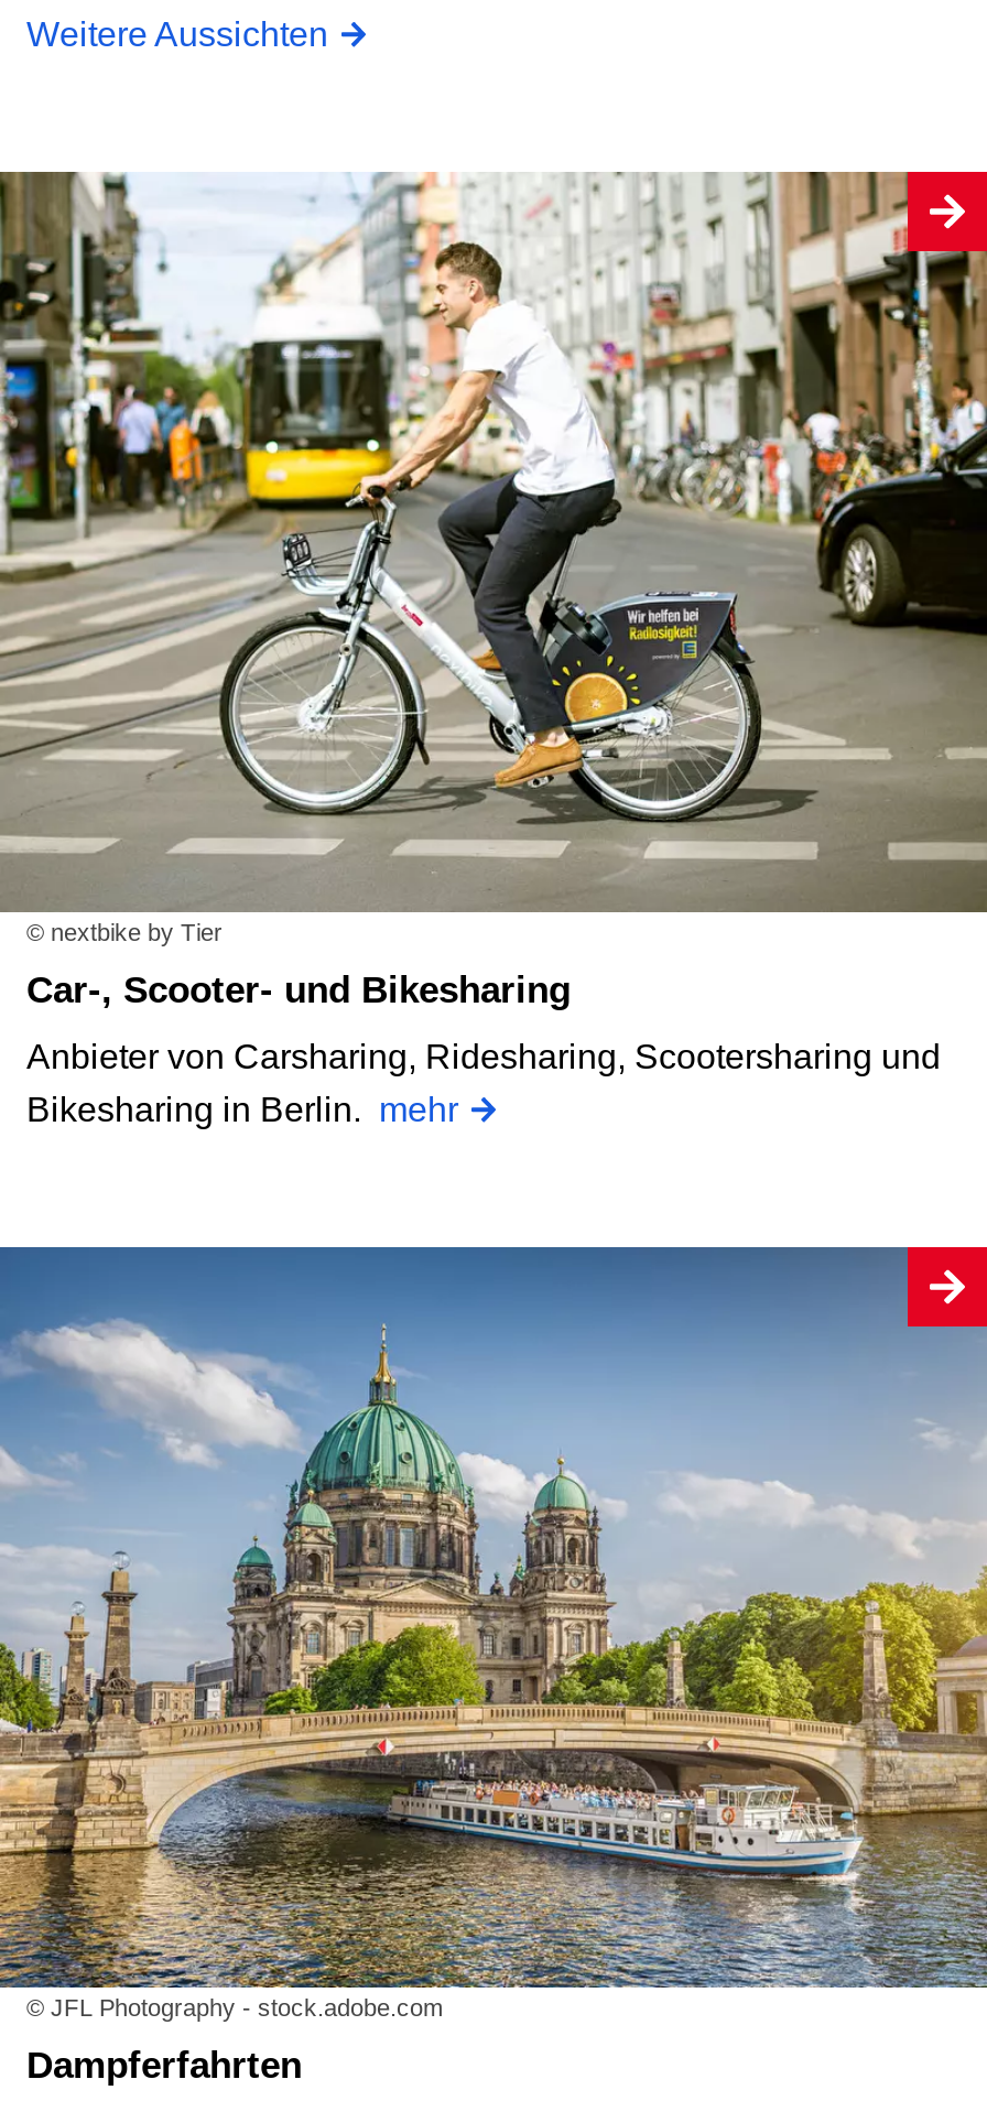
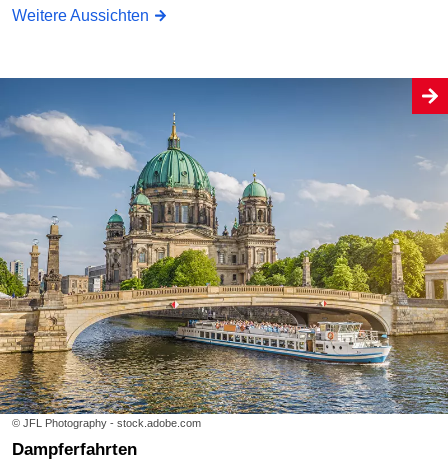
- [image]
- © nextbike by Tier
- Car-, Scooter- und Bikesharing
- Anbieter von Carsharing, Ridesharing, Scootersharing und
- Bikesharing in Berlin. mehr
